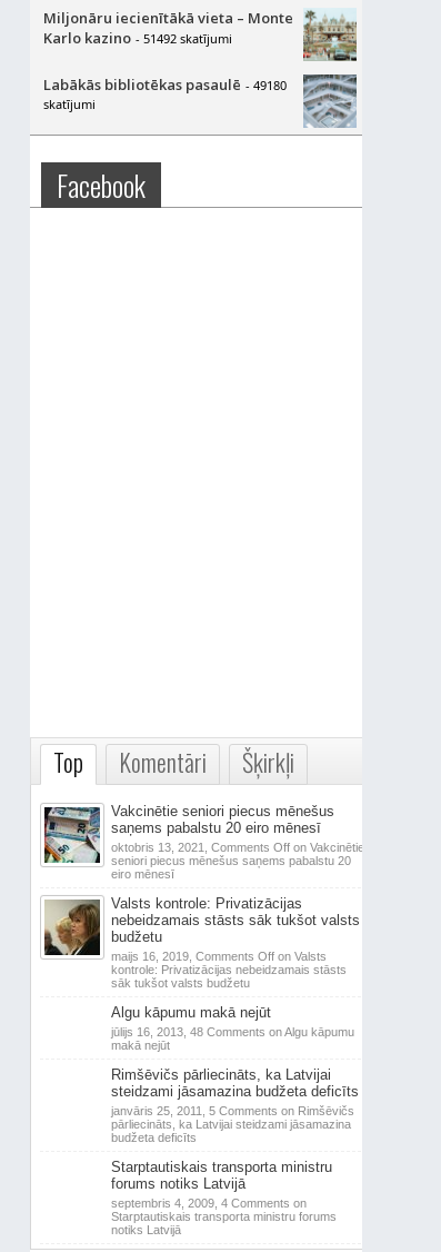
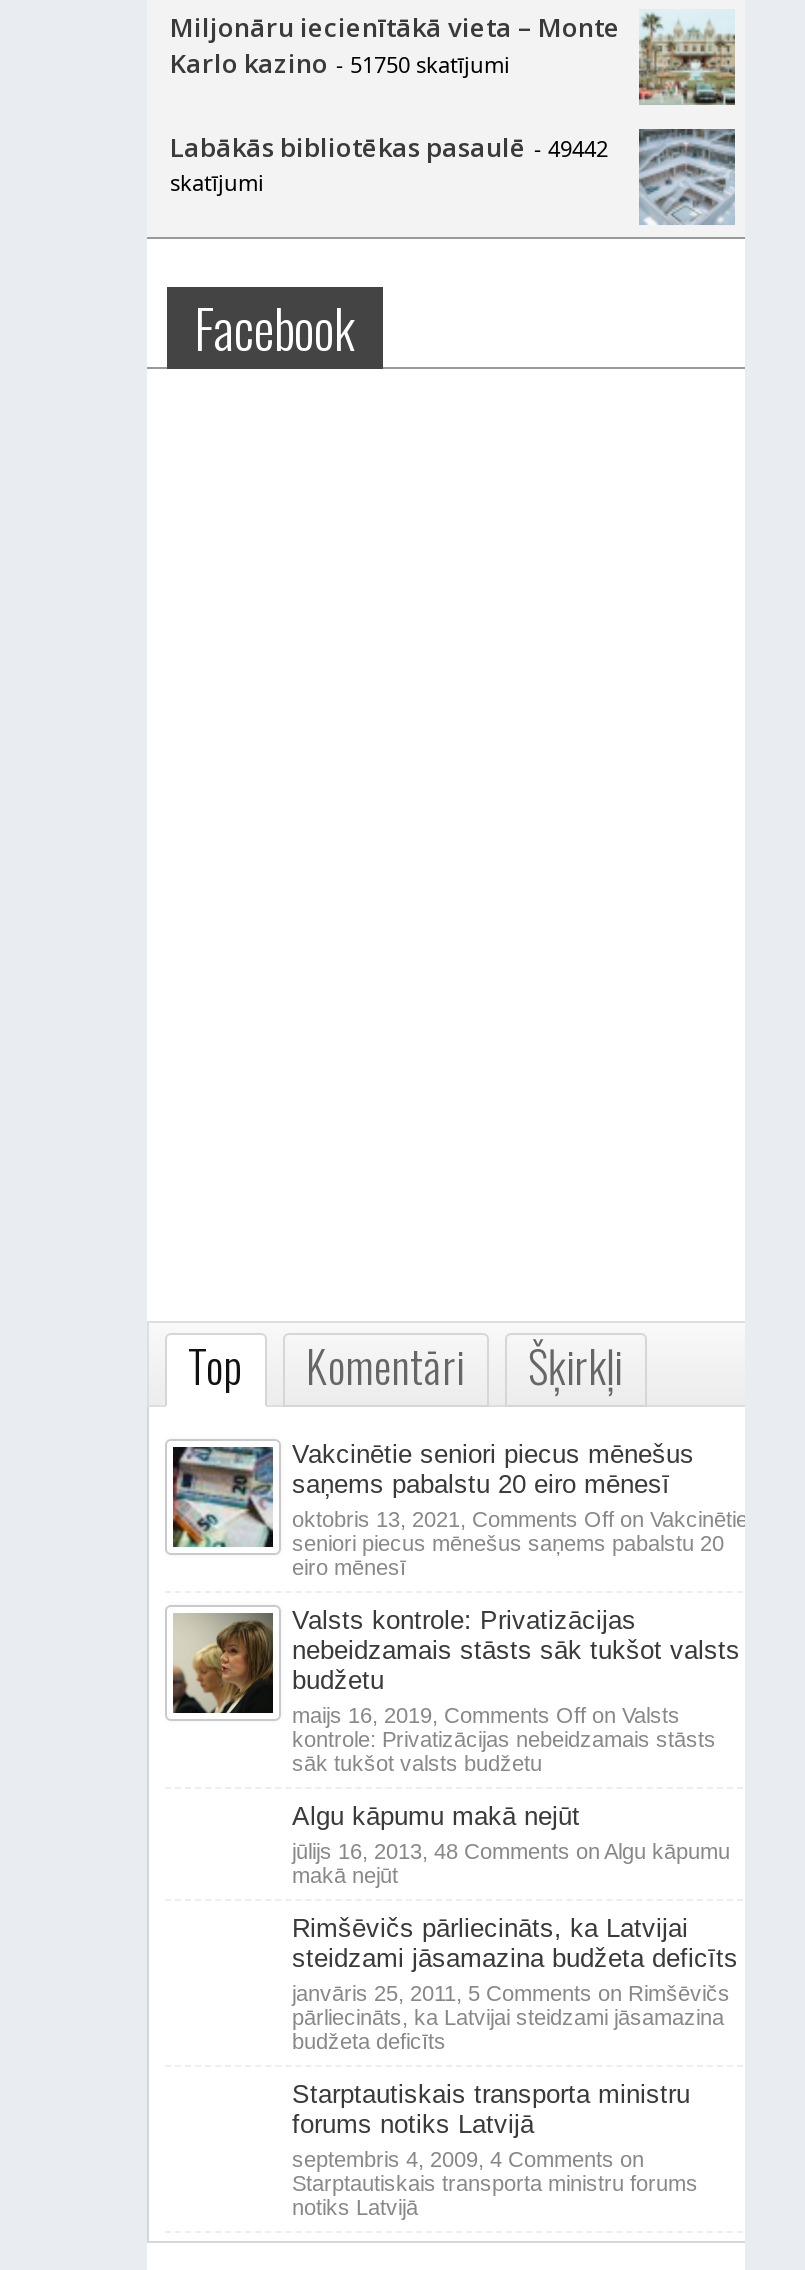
- Karlo kazino - 51492 skatījumi
+ Karlo kazino - 51750 skatījumi

- Labākās bibliotēkas pasaulē - 49180
+ Labākās bibliotēkas pasaulē - 49442
